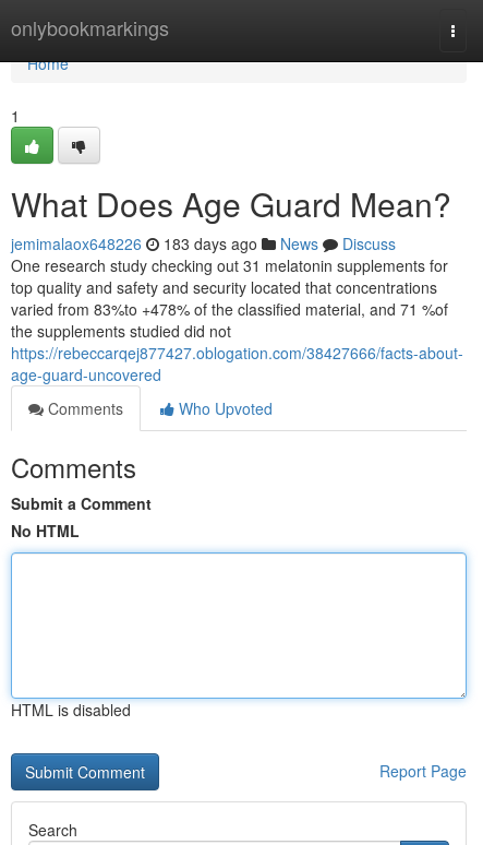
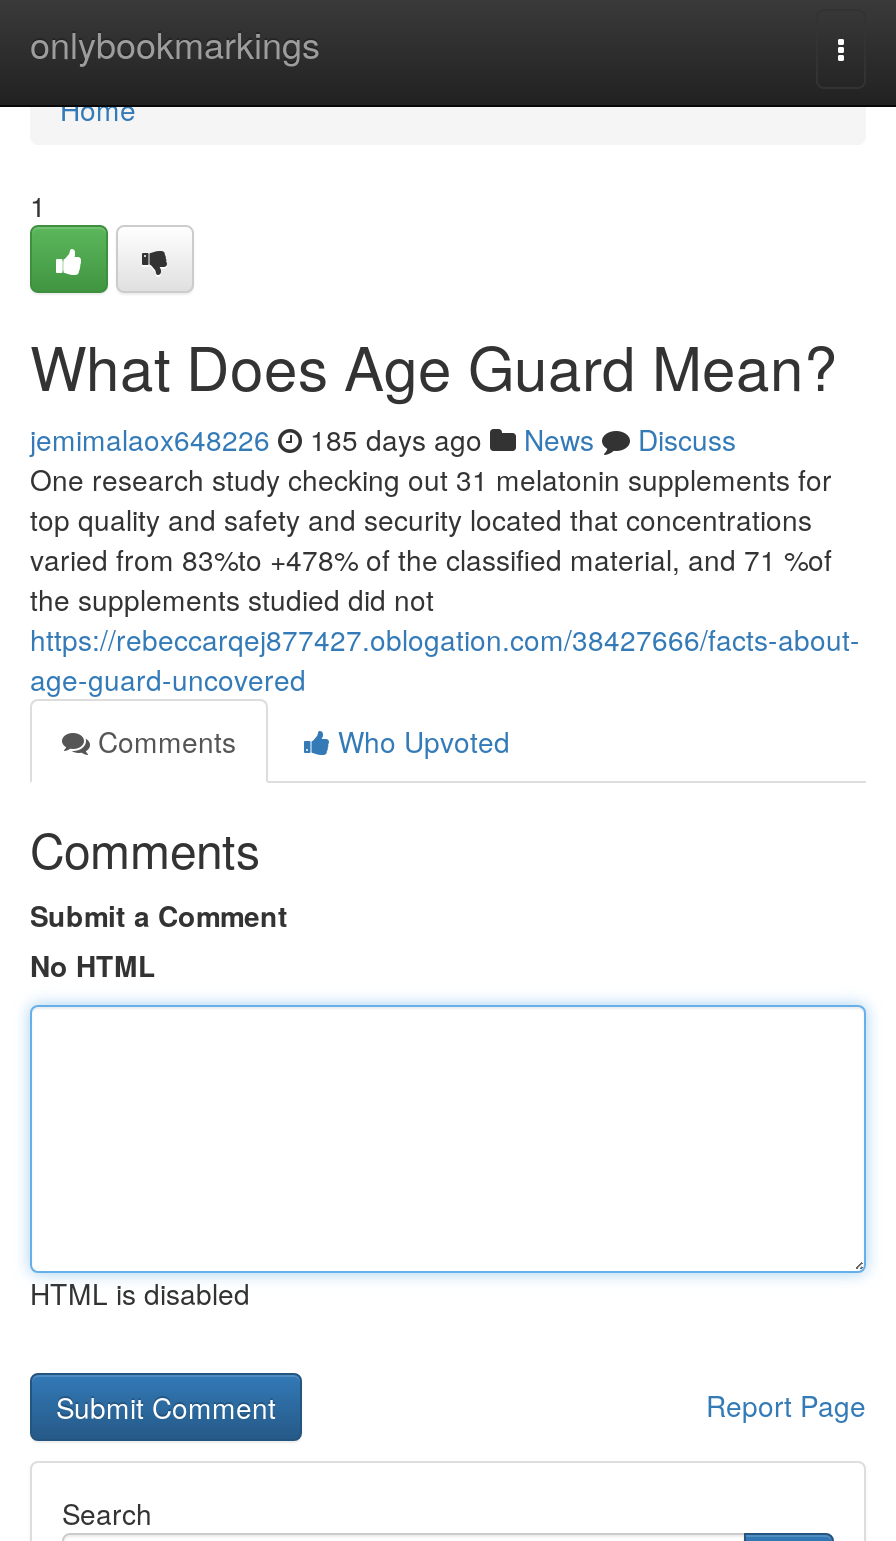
- jemimalaox648226 183 days ago News Discuss
+ jemimalaox648226 185 days ago News Discuss
